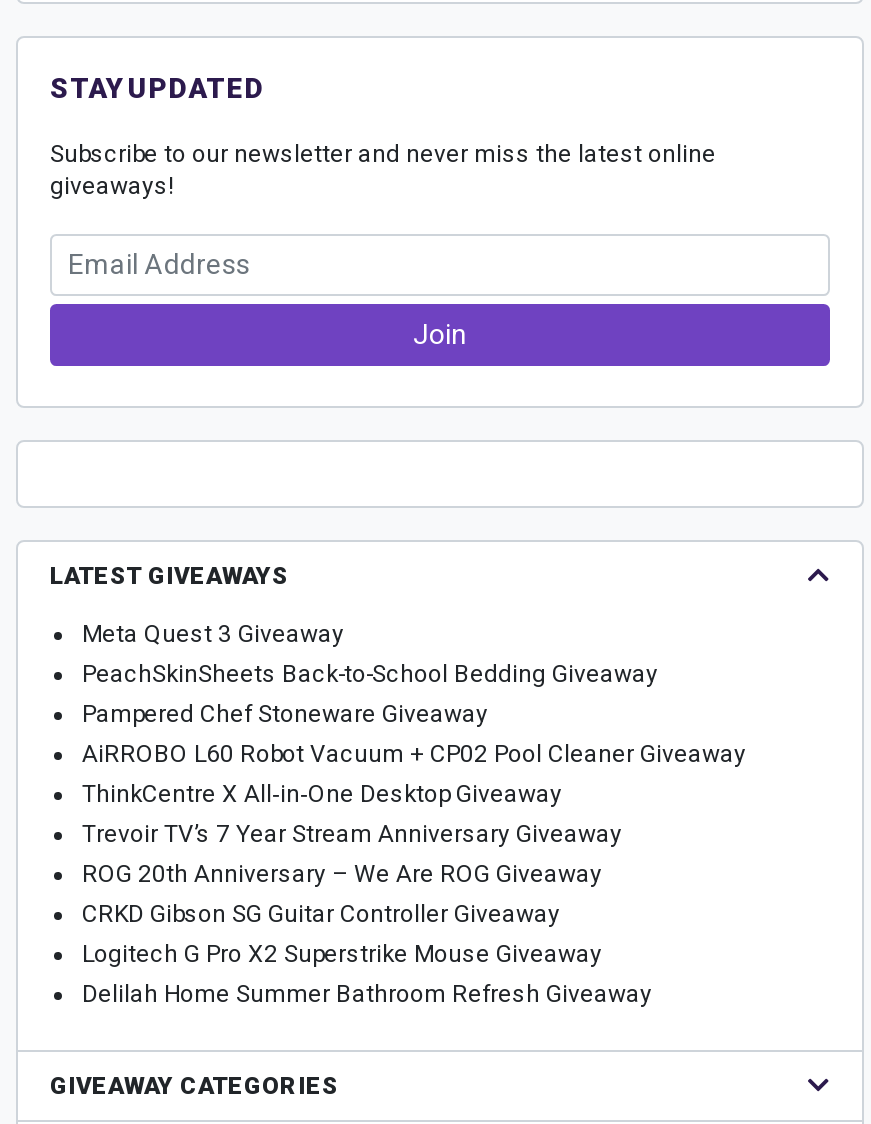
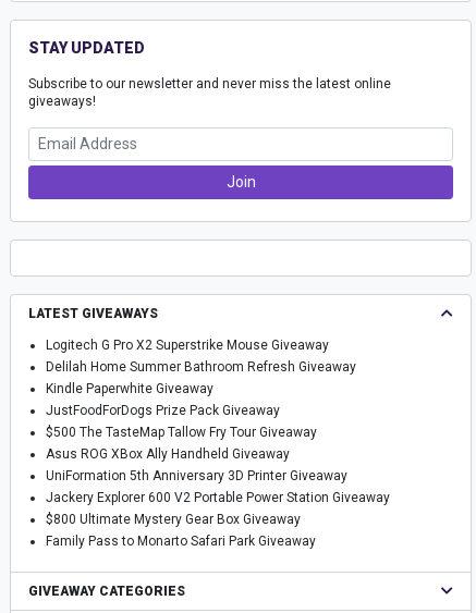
- Meta Quest 3 Giveaway
- PeachSkinSheets Back-to-School Bedding Giveaway
- Pampered Chef Stoneware Giveaway
- AiRROBO L60 Robot Vacuum + CP02 Pool Cleaner Giveaway
- ThinkCentre X All‑in‑One Desktop Giveaway
- Trevoir TV’s 7 Year Stream Anniversary Giveaway
- ROG 20th Anniversary – We Are ROG Giveaway
- CRKD Gibson SG Guitar Controller Giveaway

moved up: Logitech G Pro X2 Superstrike Mouse Giveaway | Delilah Home Summer Bathroom Refresh Giveaway

+ Kindle Paperwhite Giveaway
+ JustFoodForDogs Prize Pack Giveaway
+ $500 The TasteMap Tallow Fry Tour Giveaway
+ Asus ROG XBox Ally Handheld Giveaway
+ UniFormation 5th Anniversary 3D Printer Giveaway
+ Jackery Explorer 600 V2 Portable Power Station Giveaway
+ $800 Ultimate Mystery Gear Box Giveaway
+ Family Pass to Monarto Safari Park Giveaway
